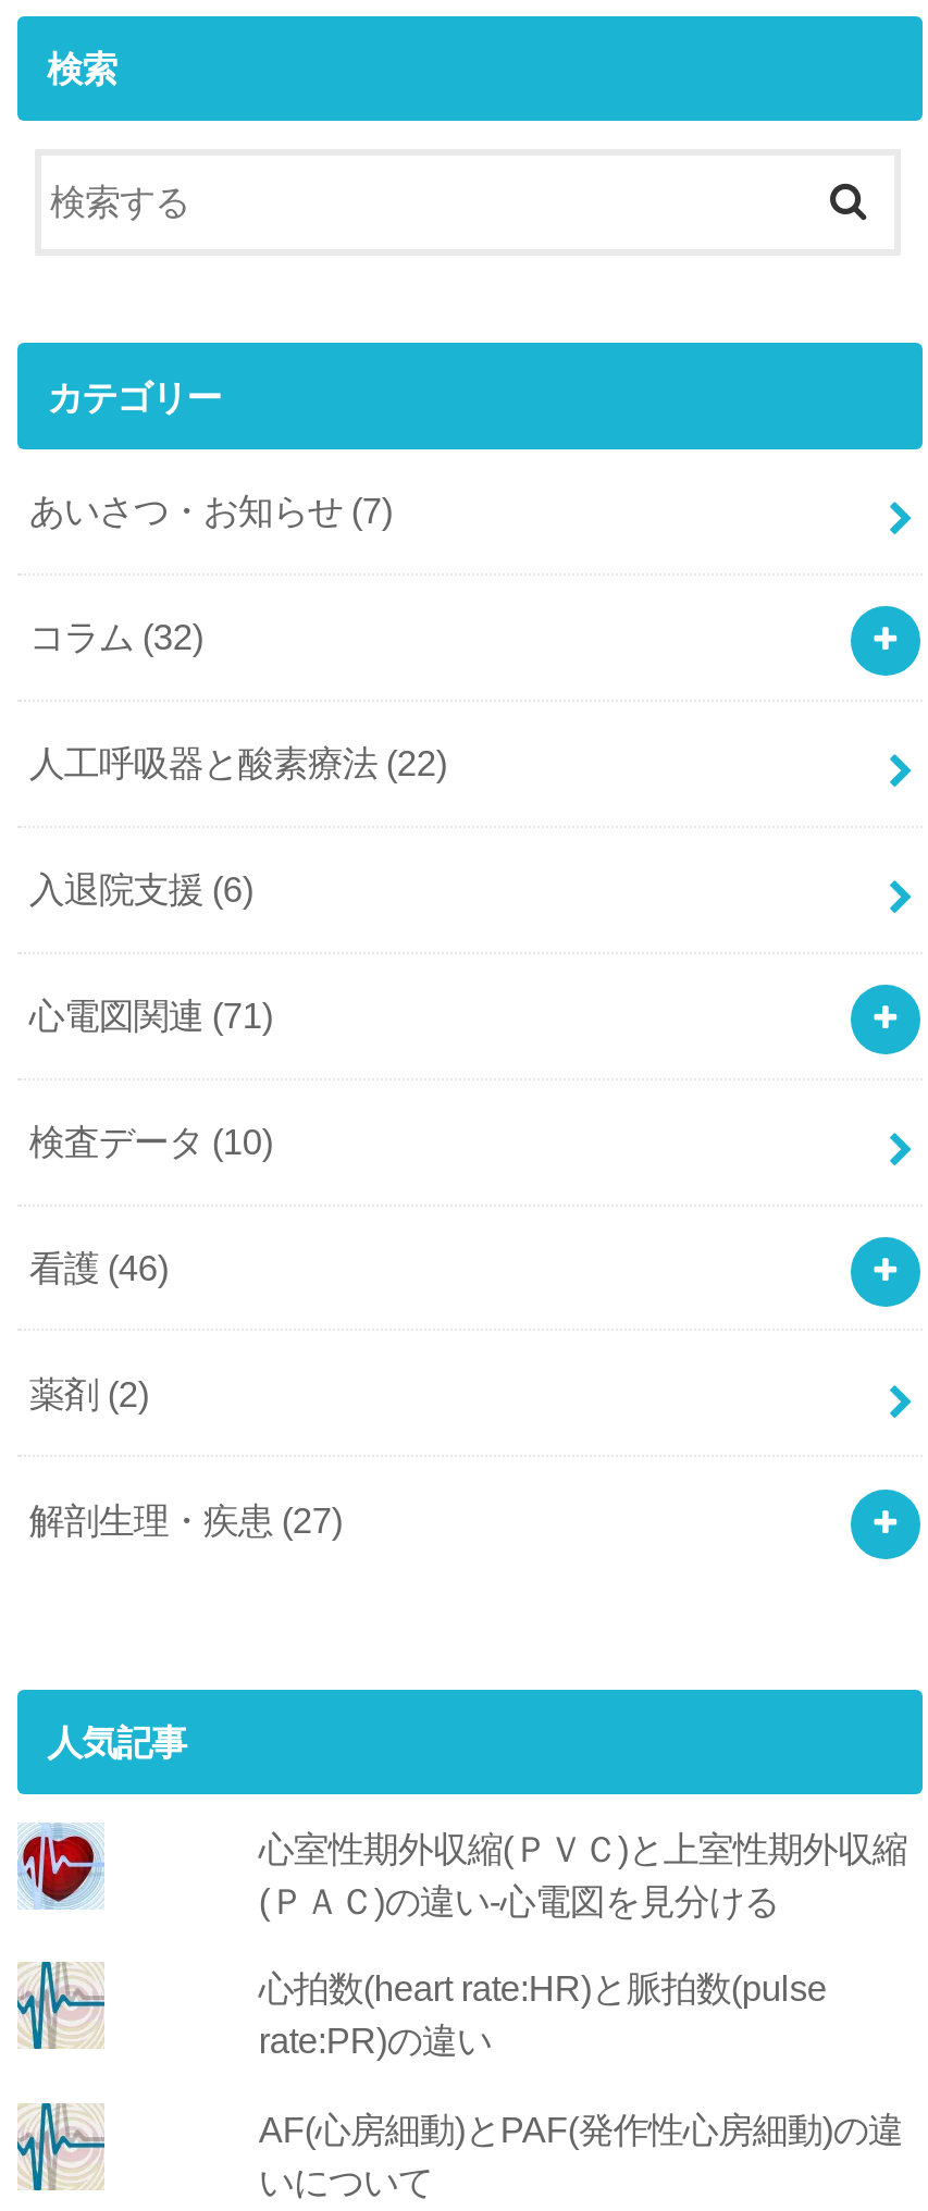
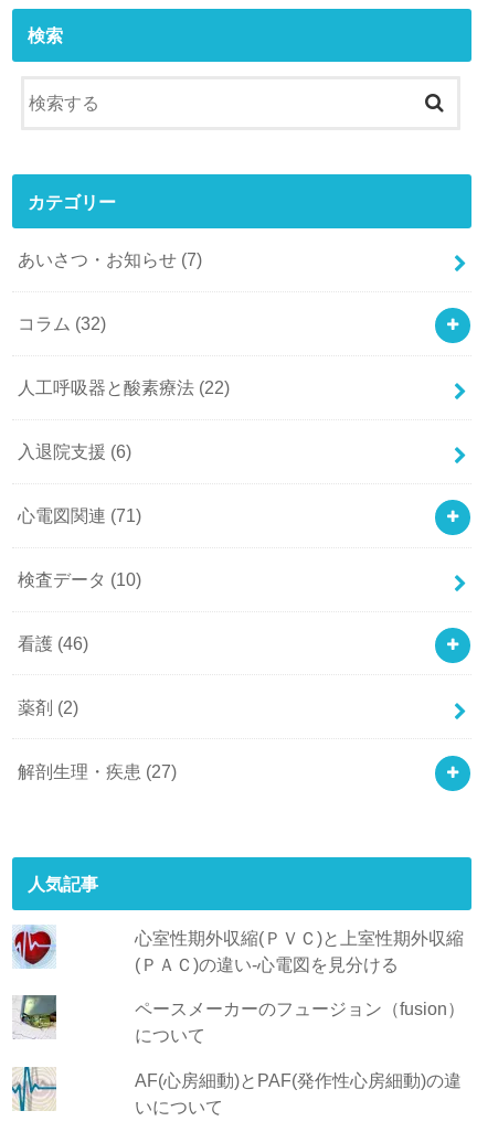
- [image]
+ [image]

- 心拍数(heart rate:HR)と脈拍数(pulse
- rate:PR)の違い
+ ペースメーカーのフュージョン（fusion）
+ について
